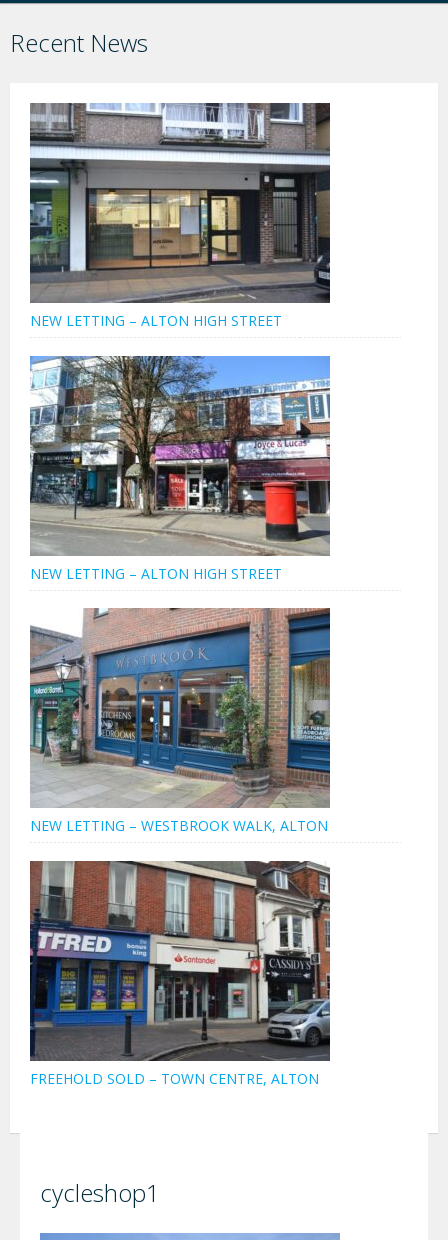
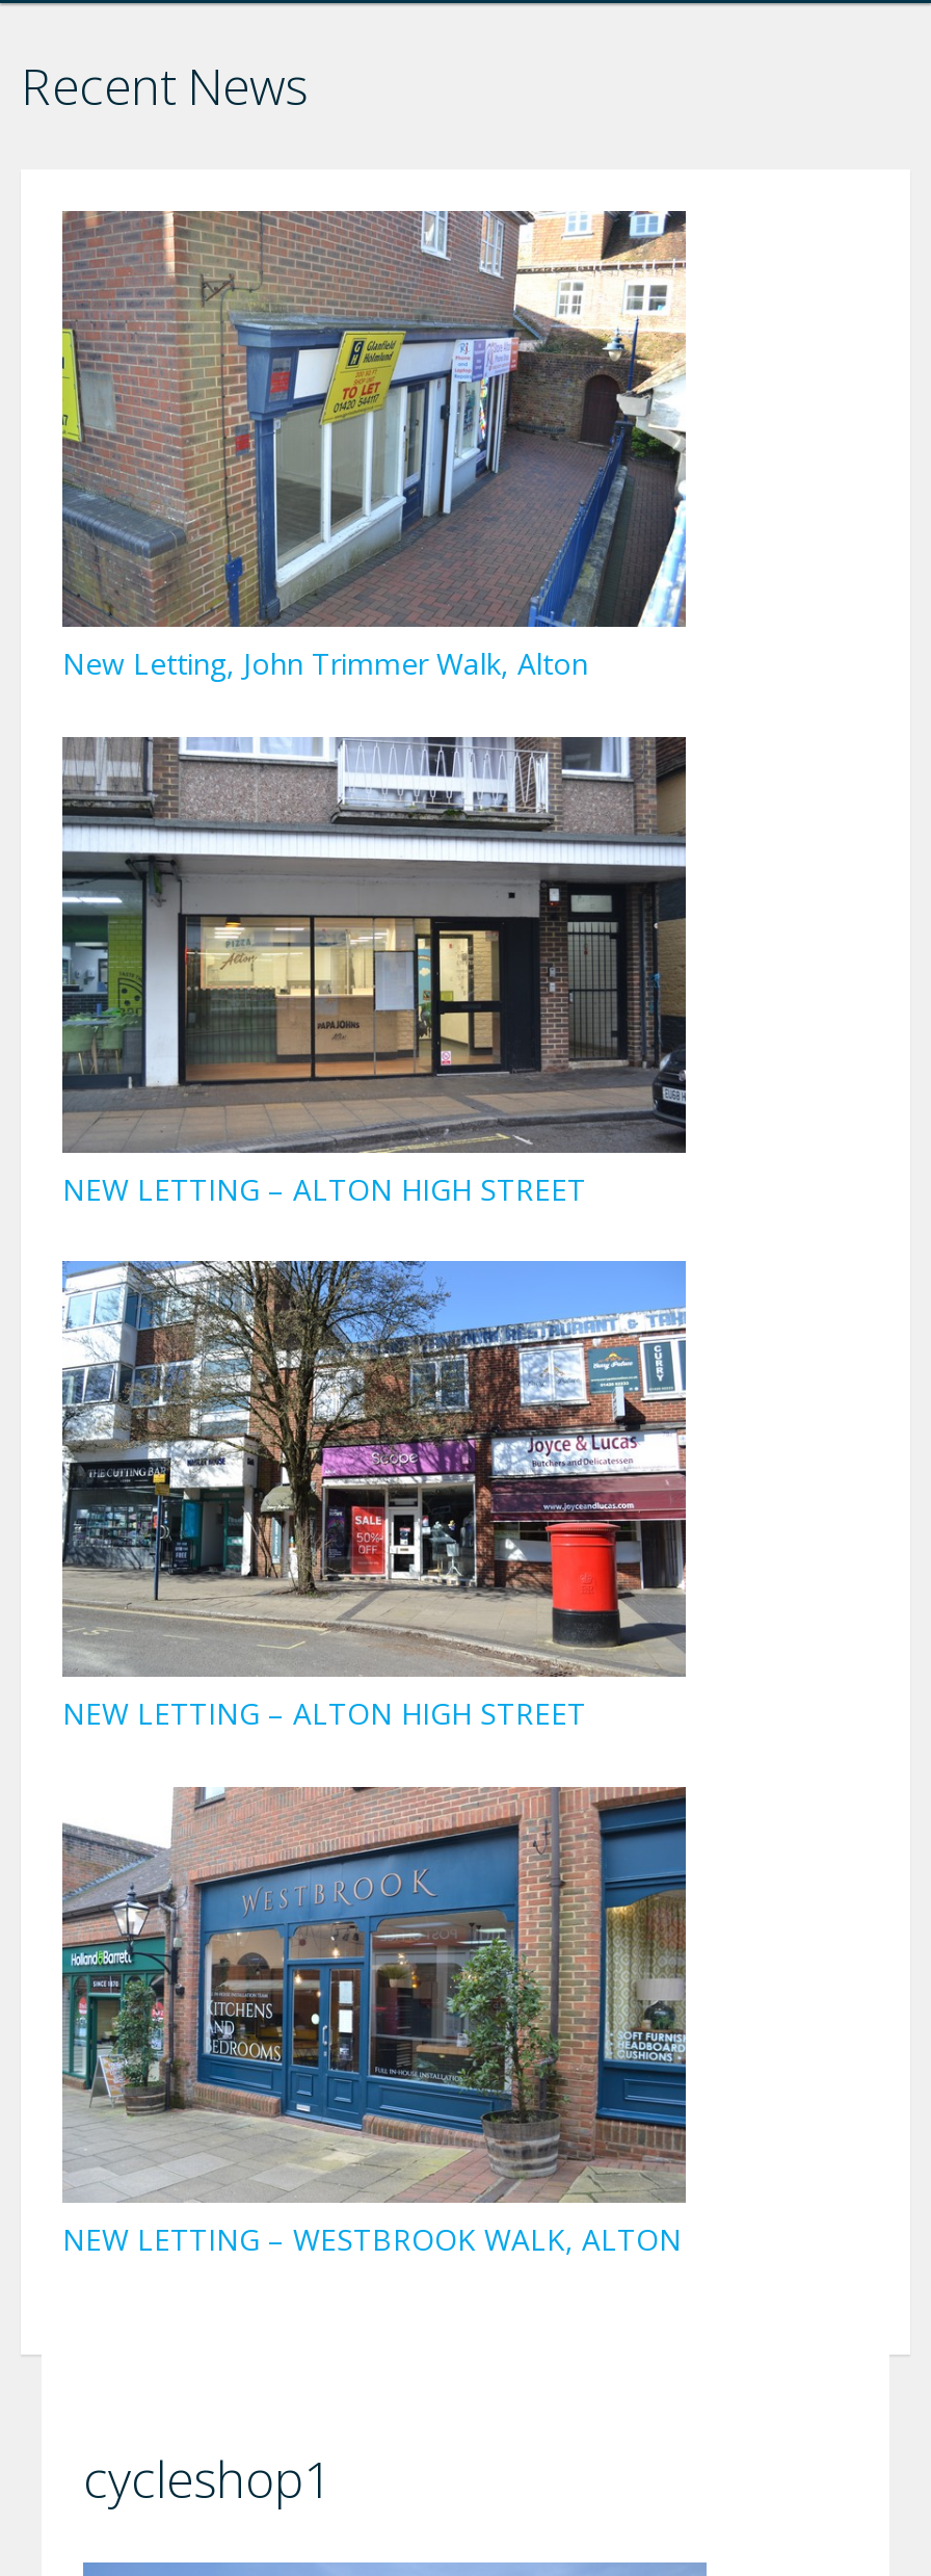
+ [image]
+ New Letting, John Trimmer Walk, Alton

moved down: [image] | NEW LETTING – ALTON HIGH STREET | NEW LETTING – ALTON HIGH STREET | NEW LETTING – WESTBROOK WALK, ALTON

- [image]
- FREEHOLD SOLD – TOWN CENTRE, ALTON
